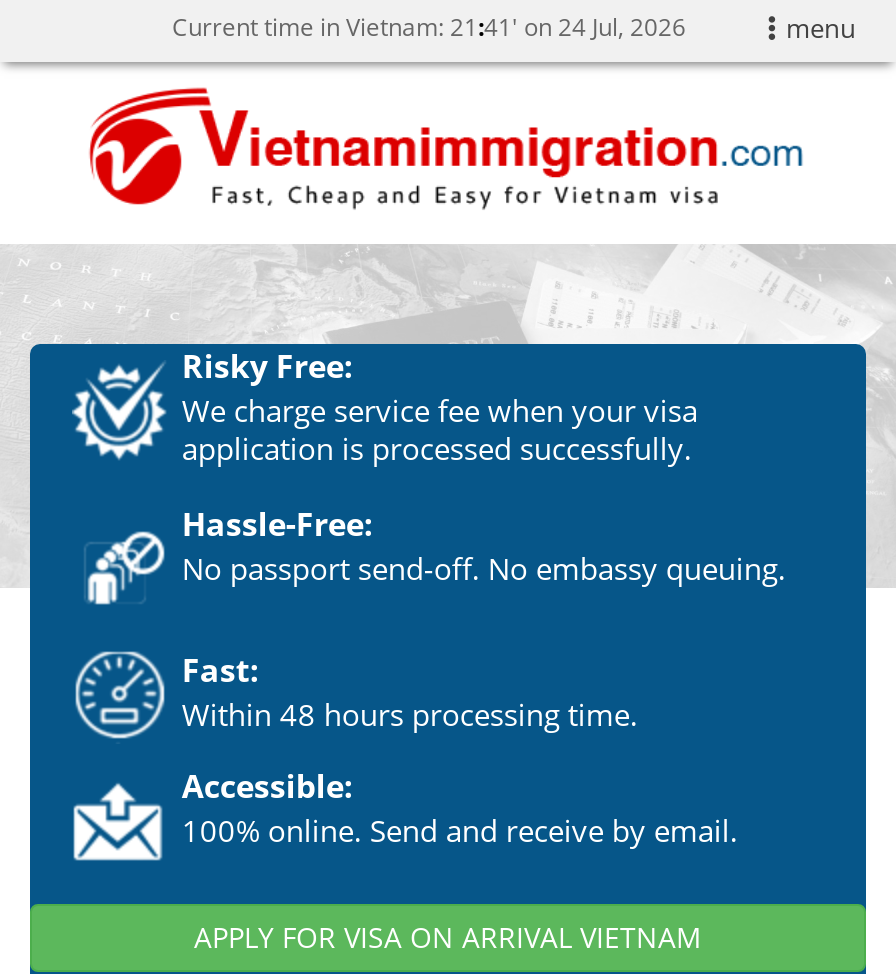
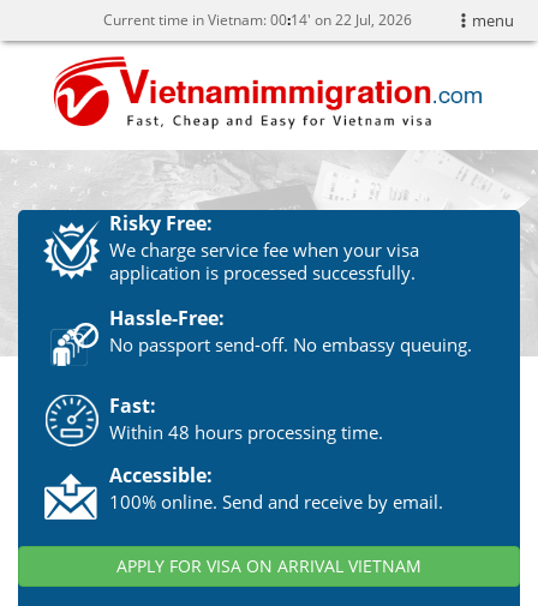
- Current time in Vietnam: 21: 41' on 24 Jul, 2026
+ Current time in Vietnam: 00 14' on 22 Jul, 2026
